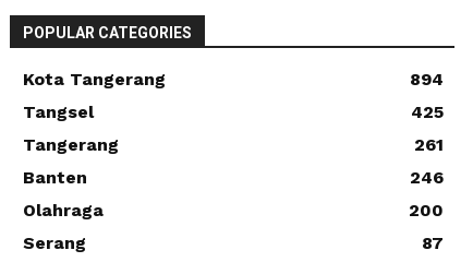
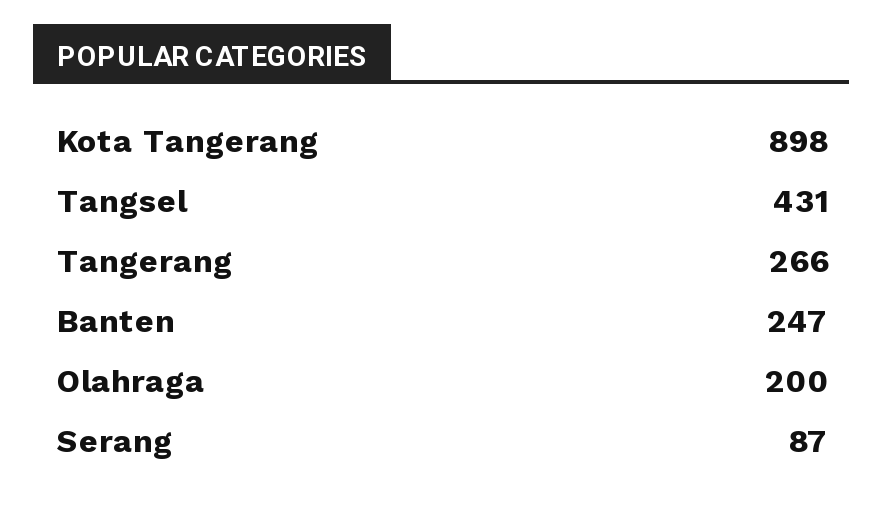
- 894
+ 898

- 425
+ 431

- 261
+ 266

- 246
+ 247
